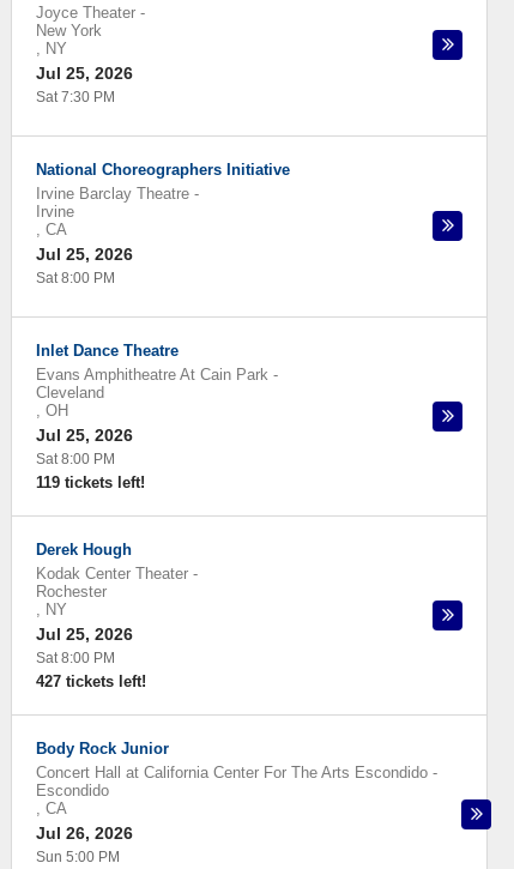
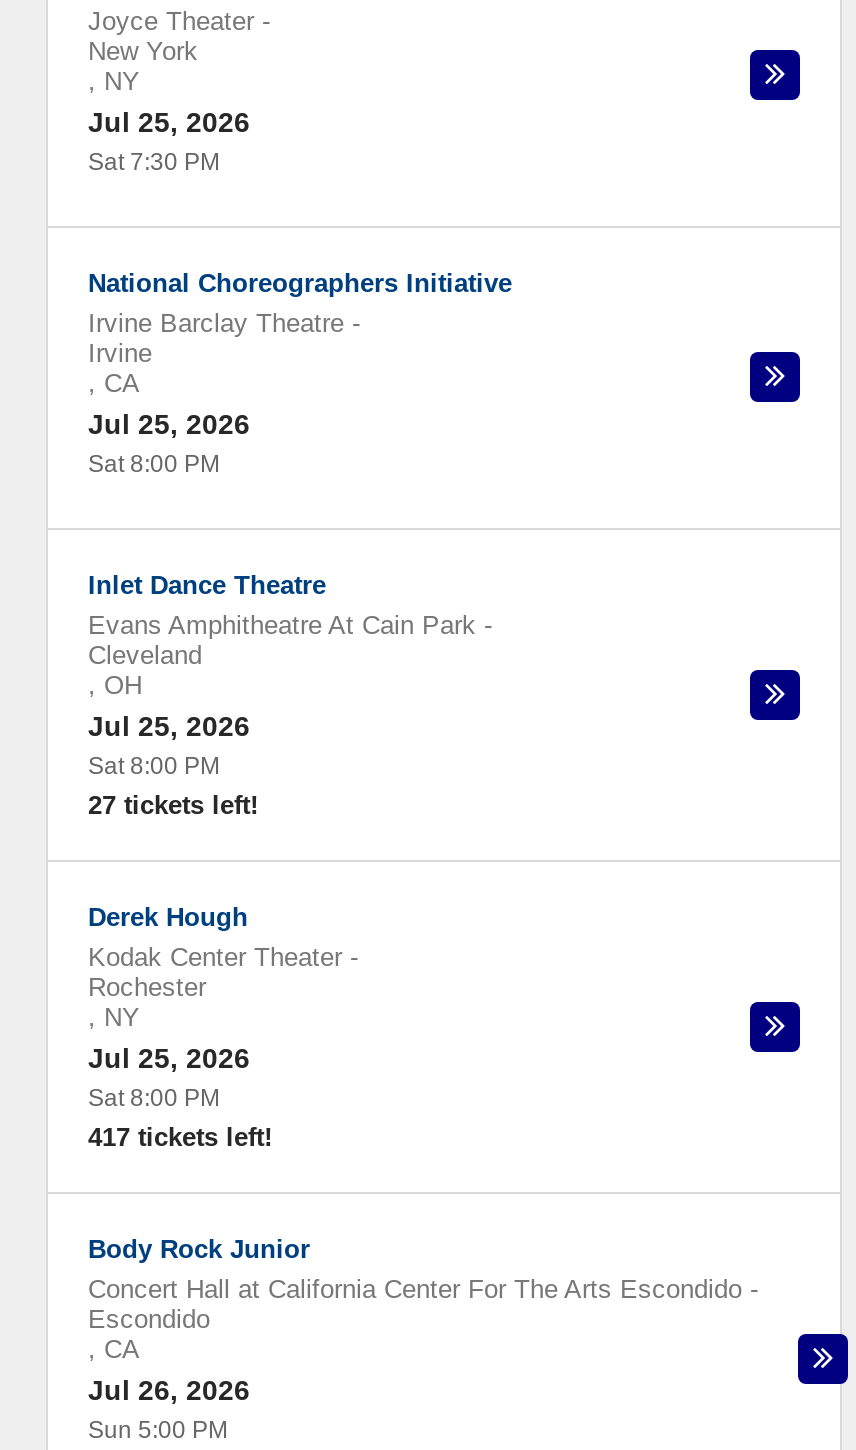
- 119 tickets left!
+ 27 tickets left!

- 427 tickets left!
+ 417 tickets left!
